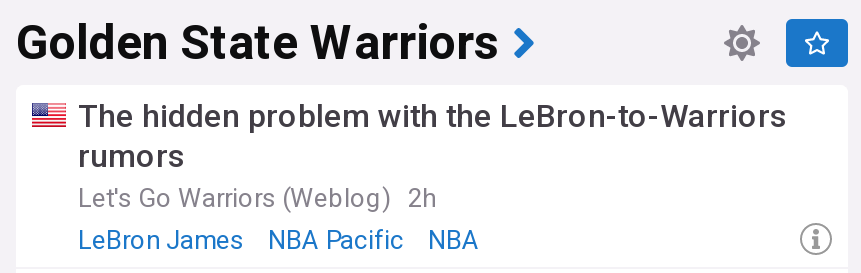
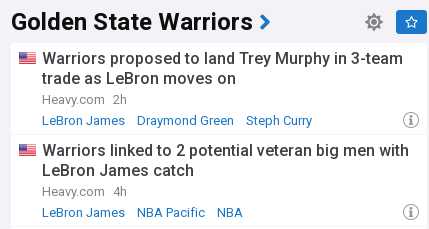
- The hidden problem with the LeBron-to-Warriors
- rumors
- Let's Go Warriors (Weblog) 2h
+ Warriors proposed to land Trey Murphy in 3-team
+ trade as LeBron moves on
+ Heavy.com 2h
+ LeBron James
+ Draymond Green
+ Steph Curry
+ Warriors linked to 2 potential veteran big men with
+ LeBron James catch
+ Heavy.com 4h
